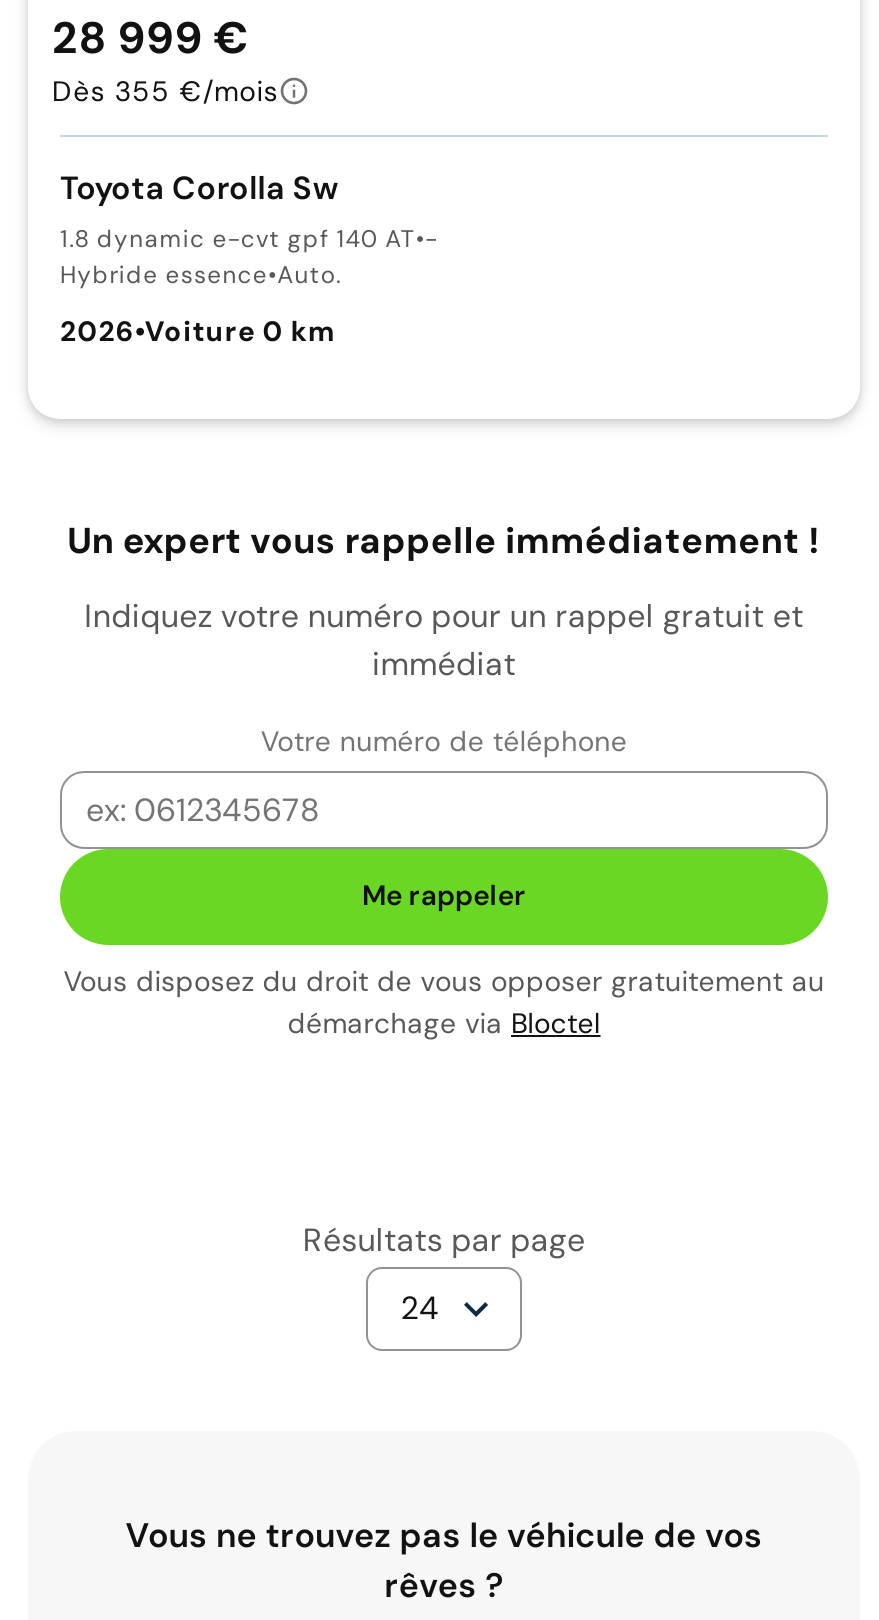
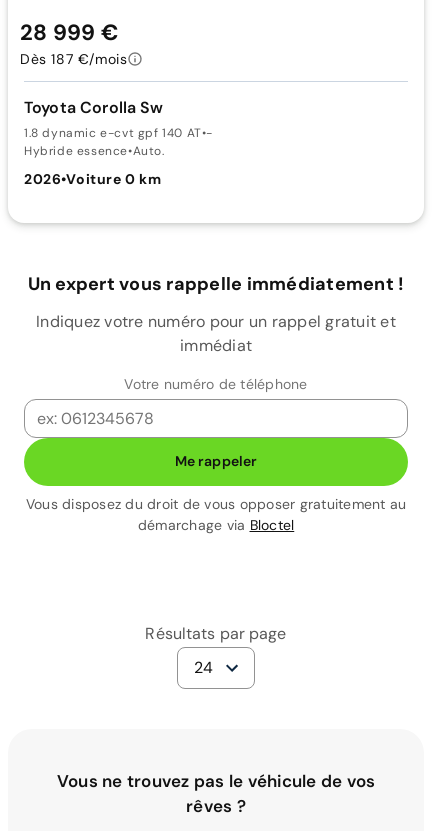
- Dès 355 €/mois
+ Dès 187 €/mois
